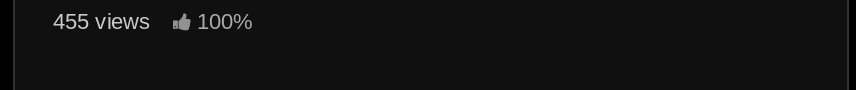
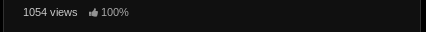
- 455 views 100%
+ 1054 views 100%
